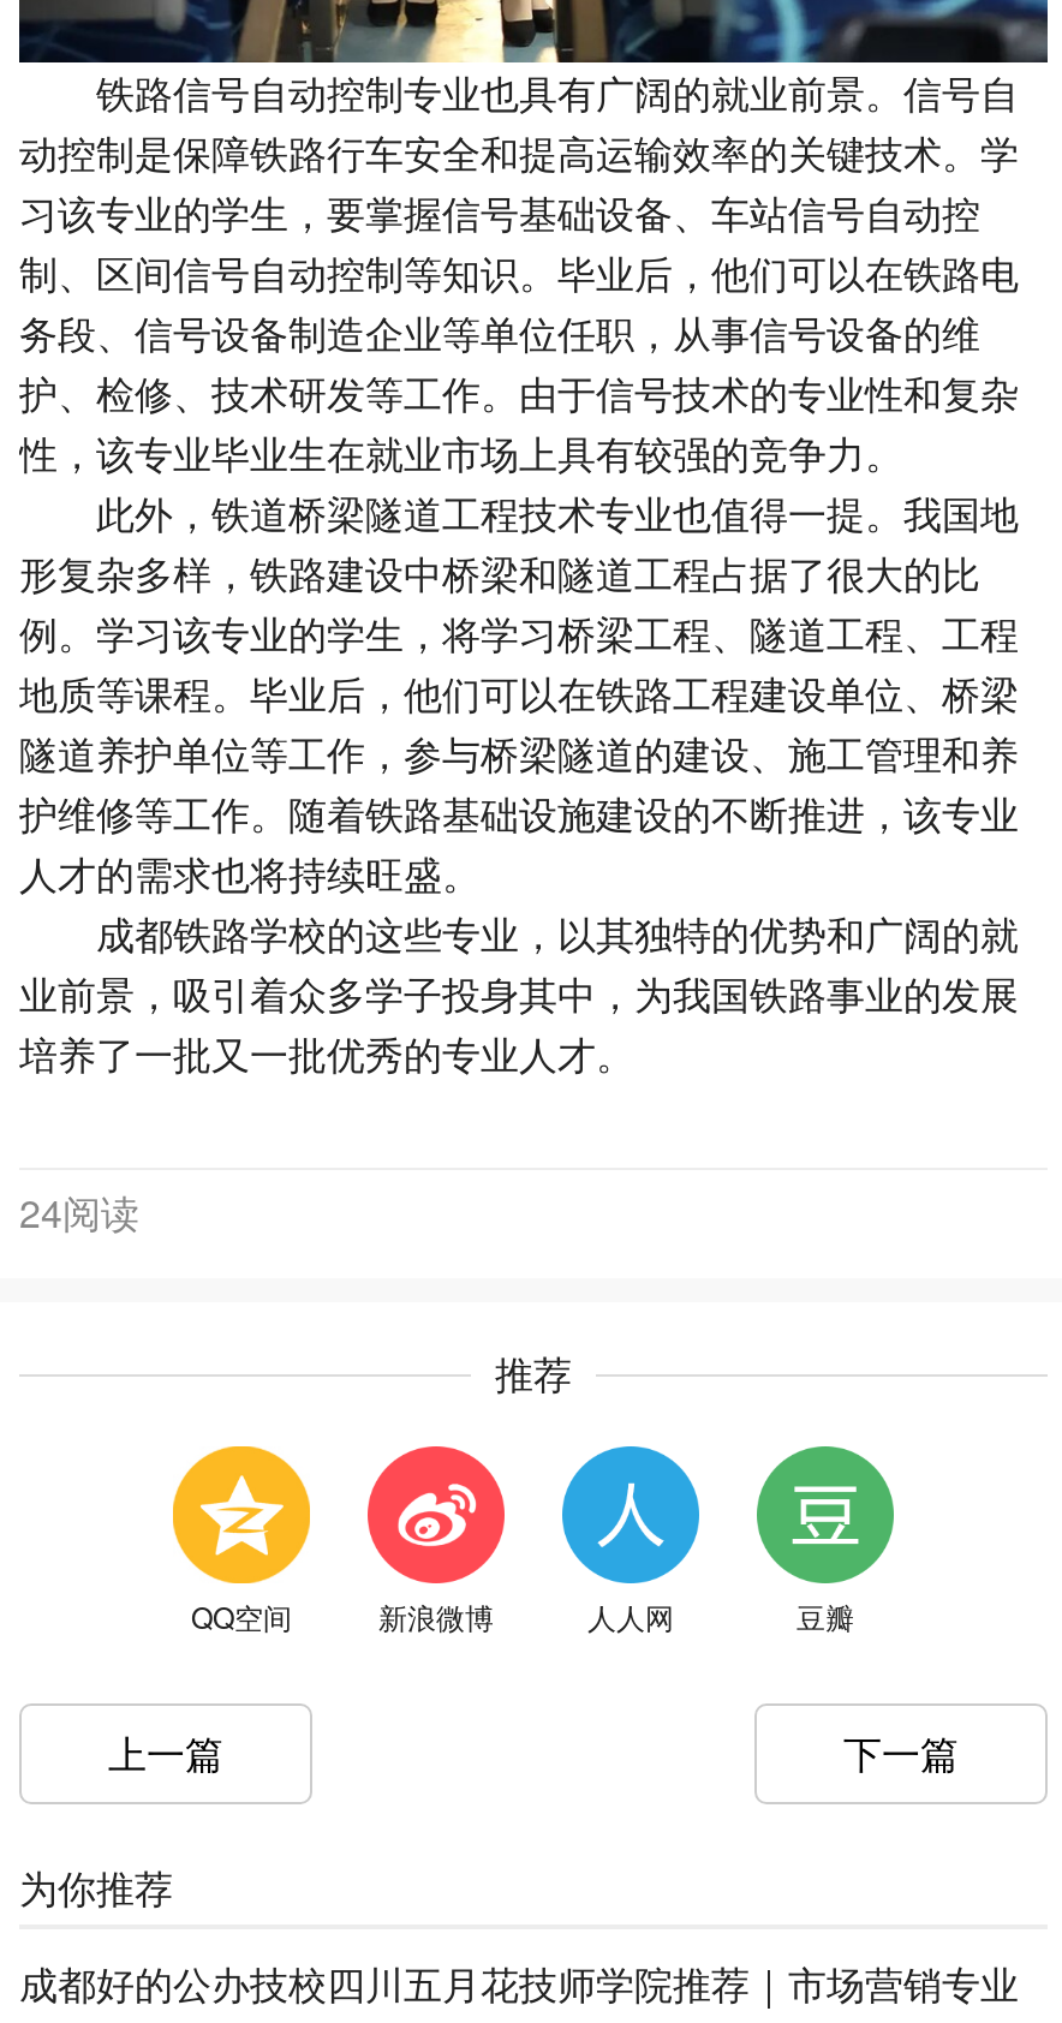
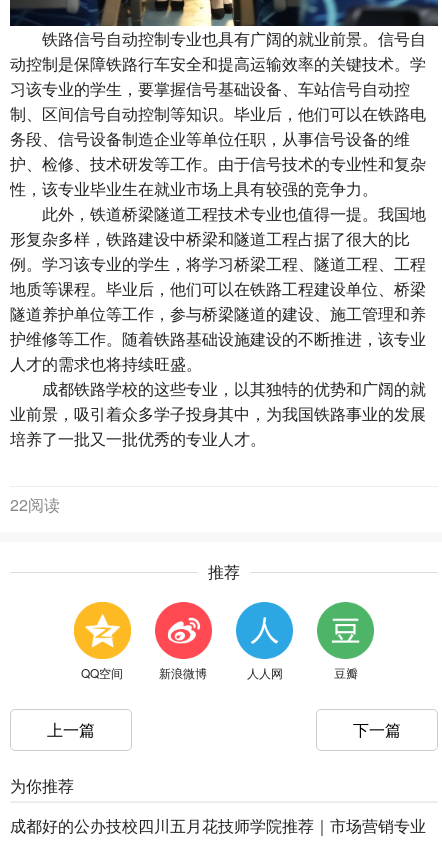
- 24阅读
+ 22阅读
